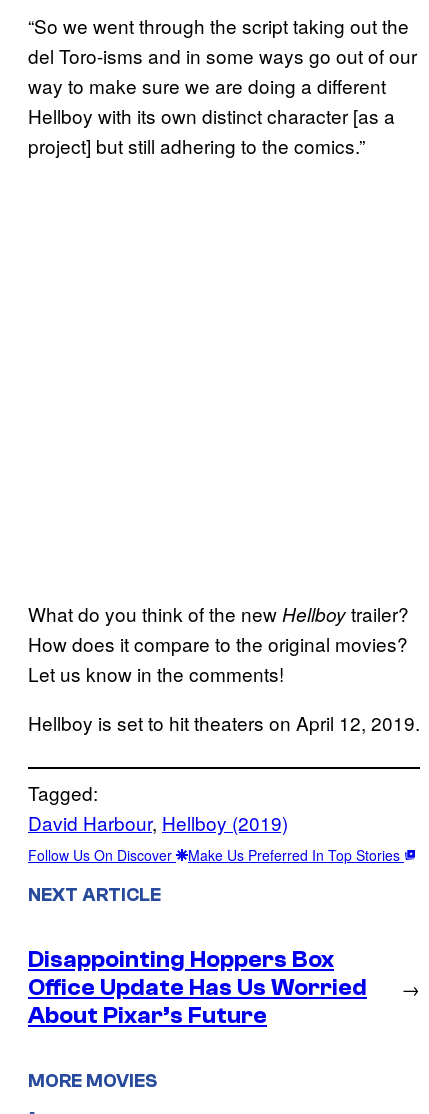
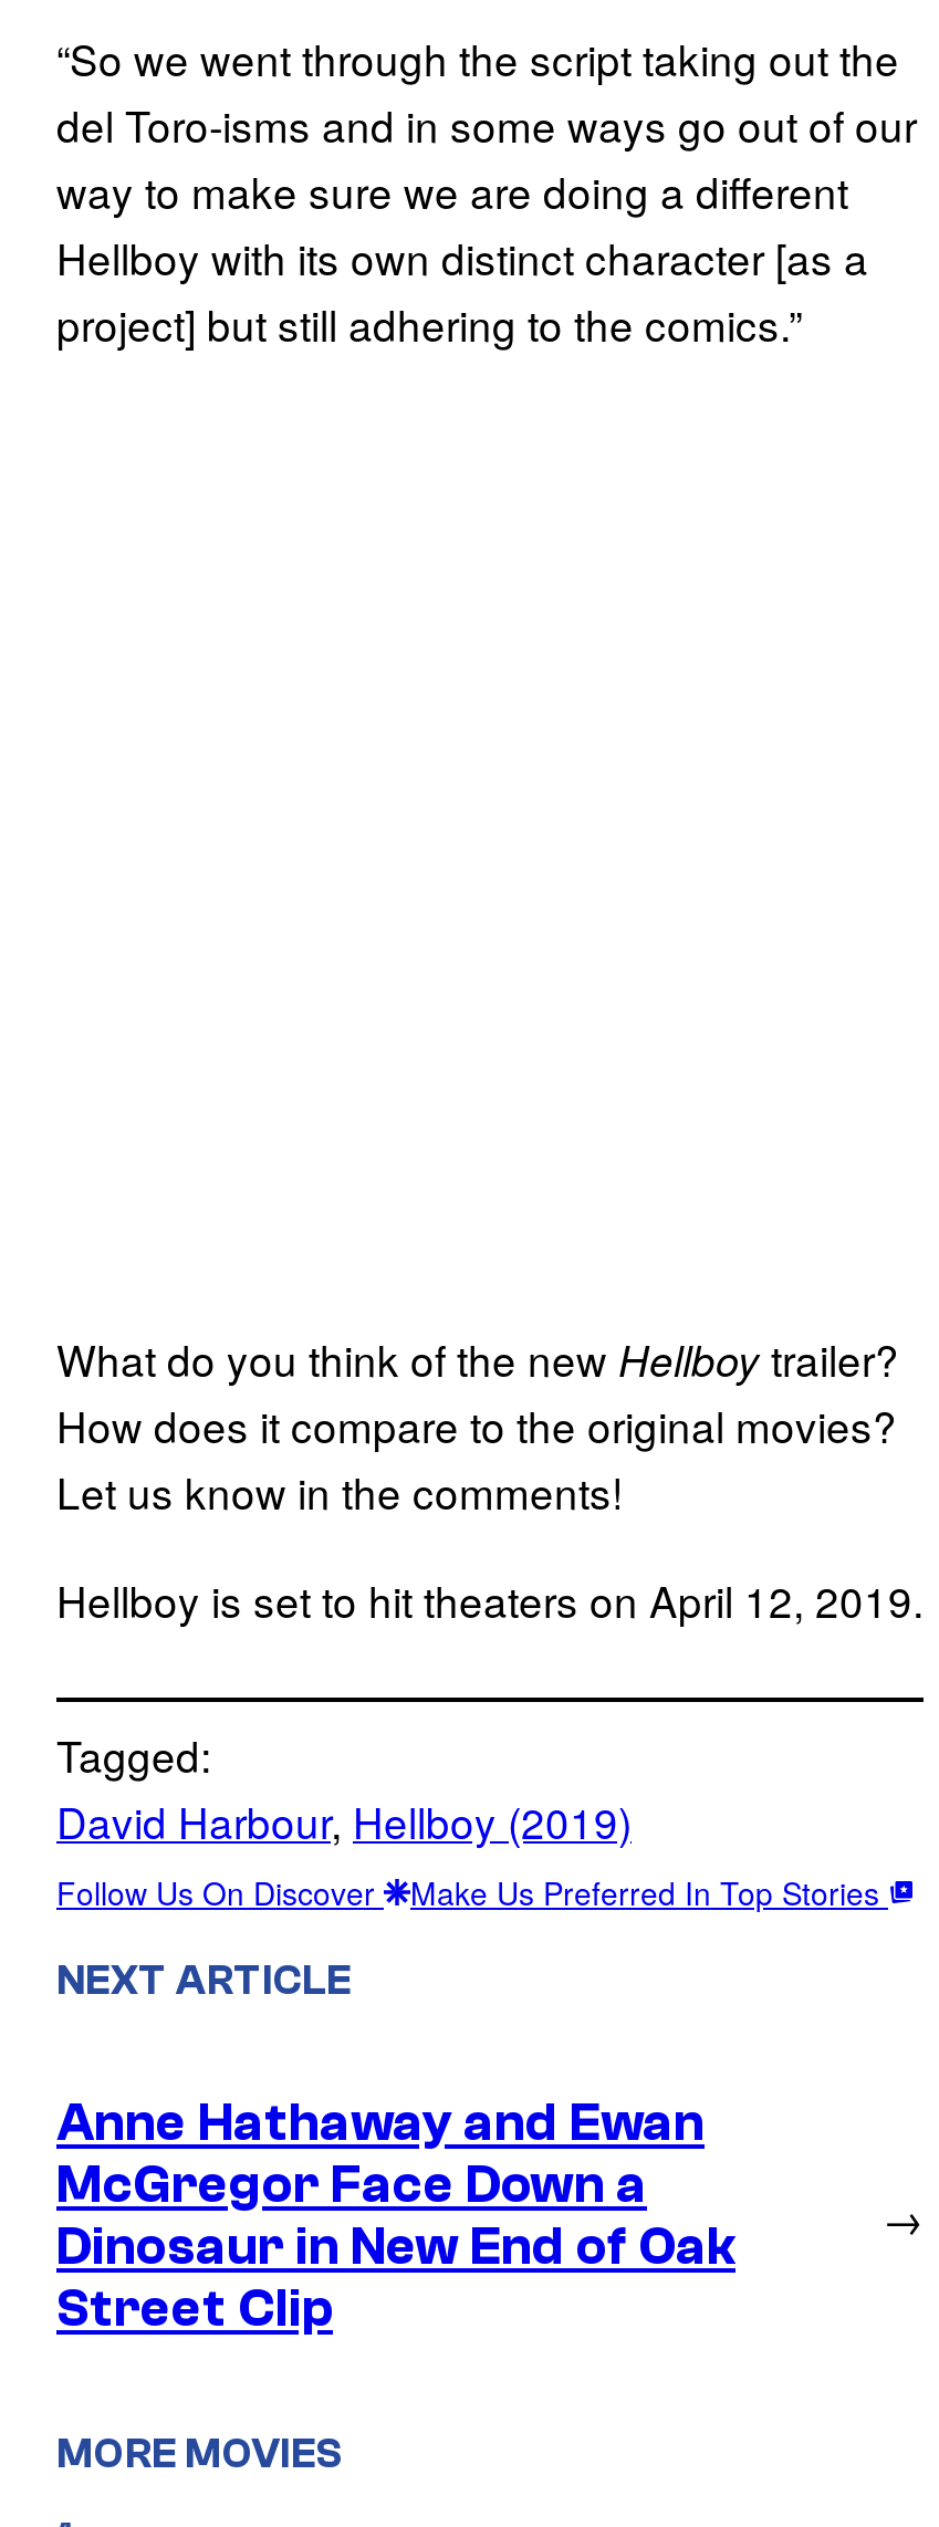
- Disappointing Hoppers Box
- Office Update Has Us Worried
- About Pixar’s Future
+ Anne Hathaway and Ewan
+ McGregor Face Down a
+ Dinosaur in New End of Oak
+ Street Clip
